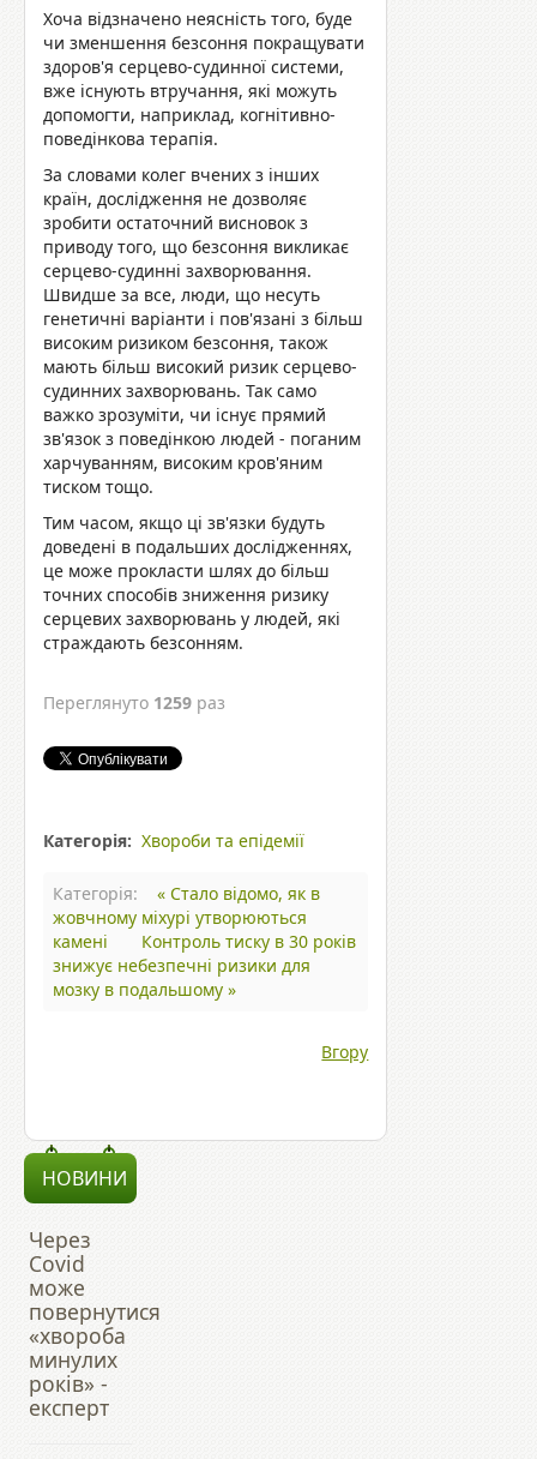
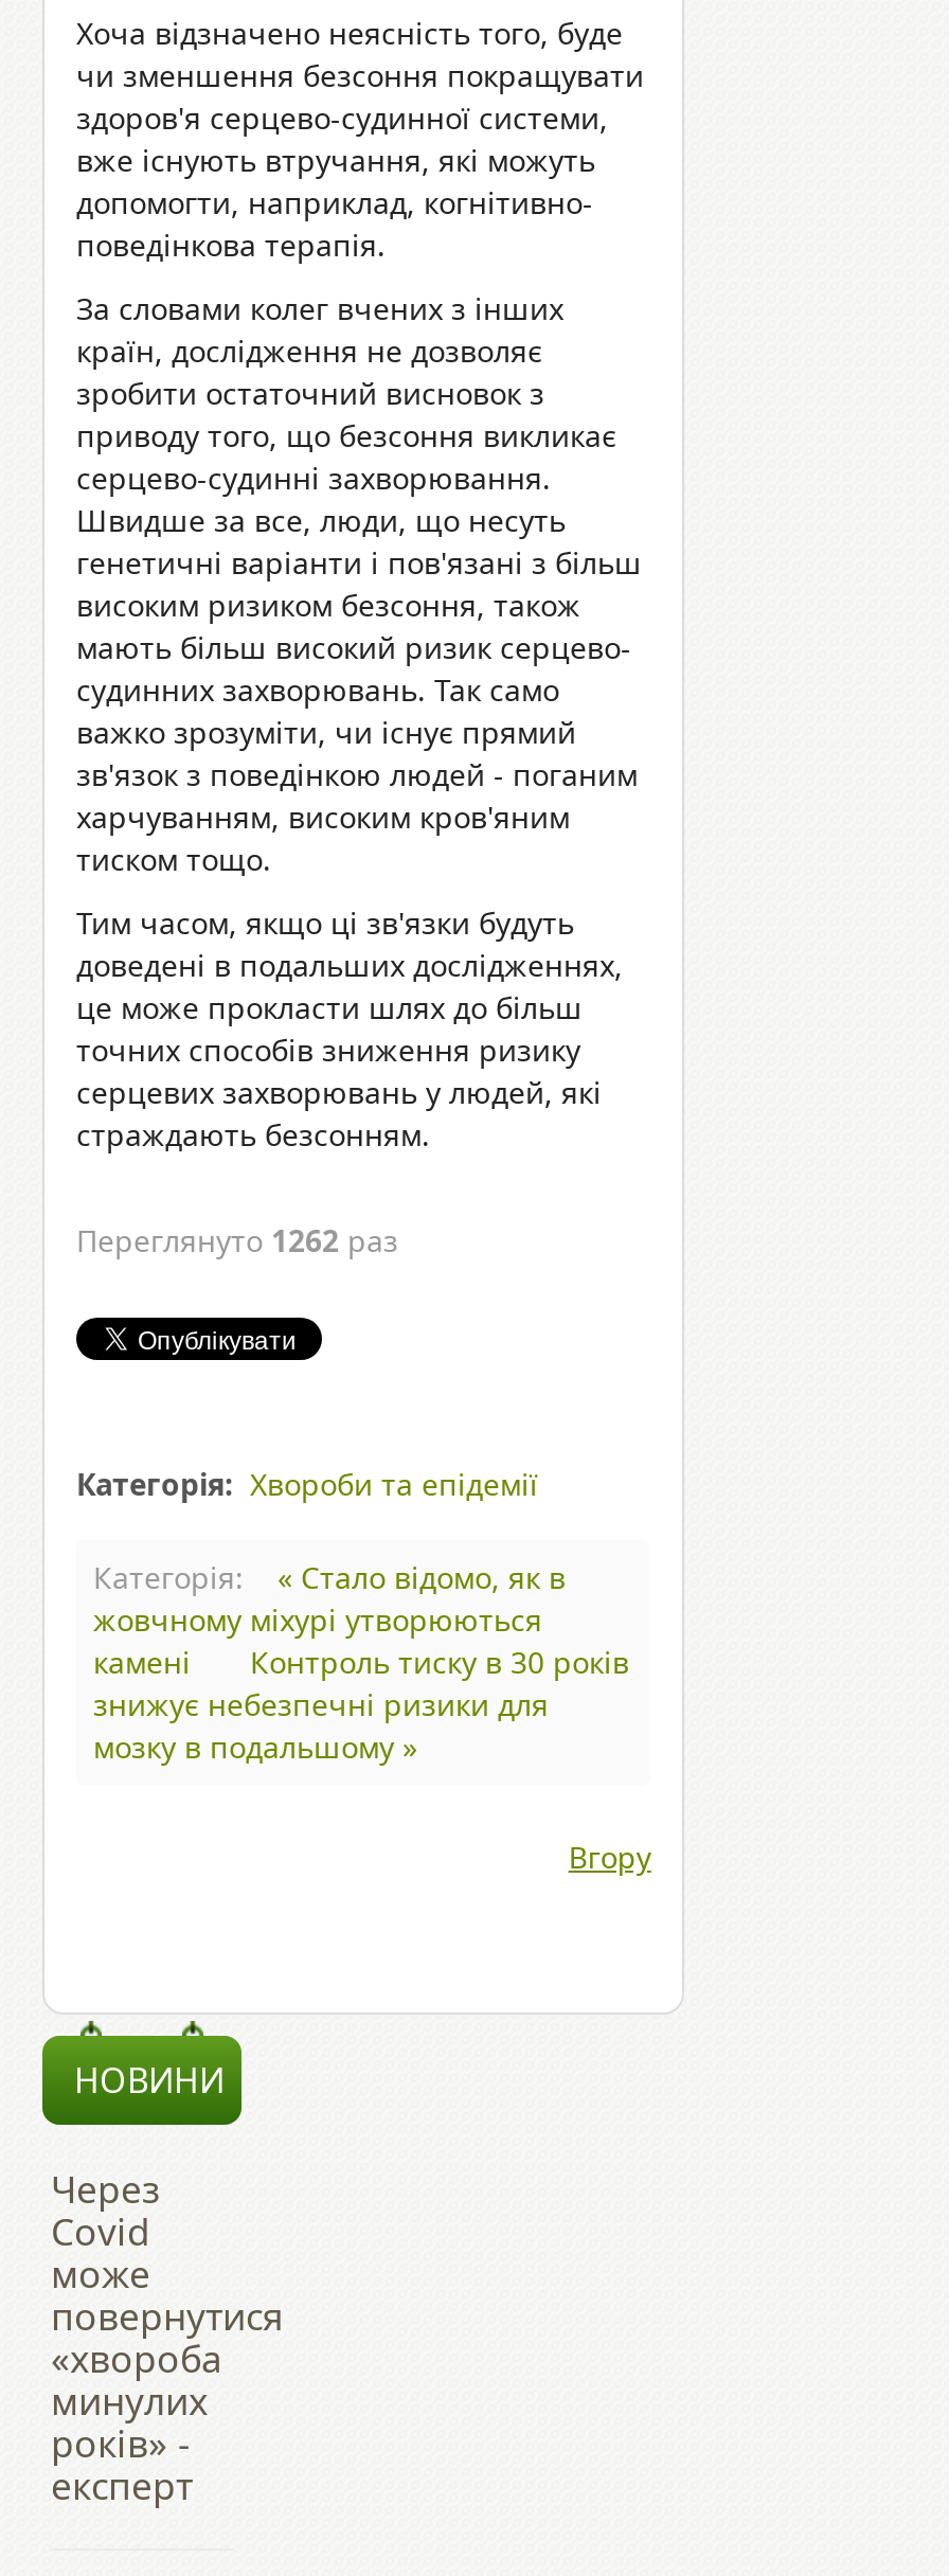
- Переглянуто 1259 раз
+ Переглянуто 1262 раз
